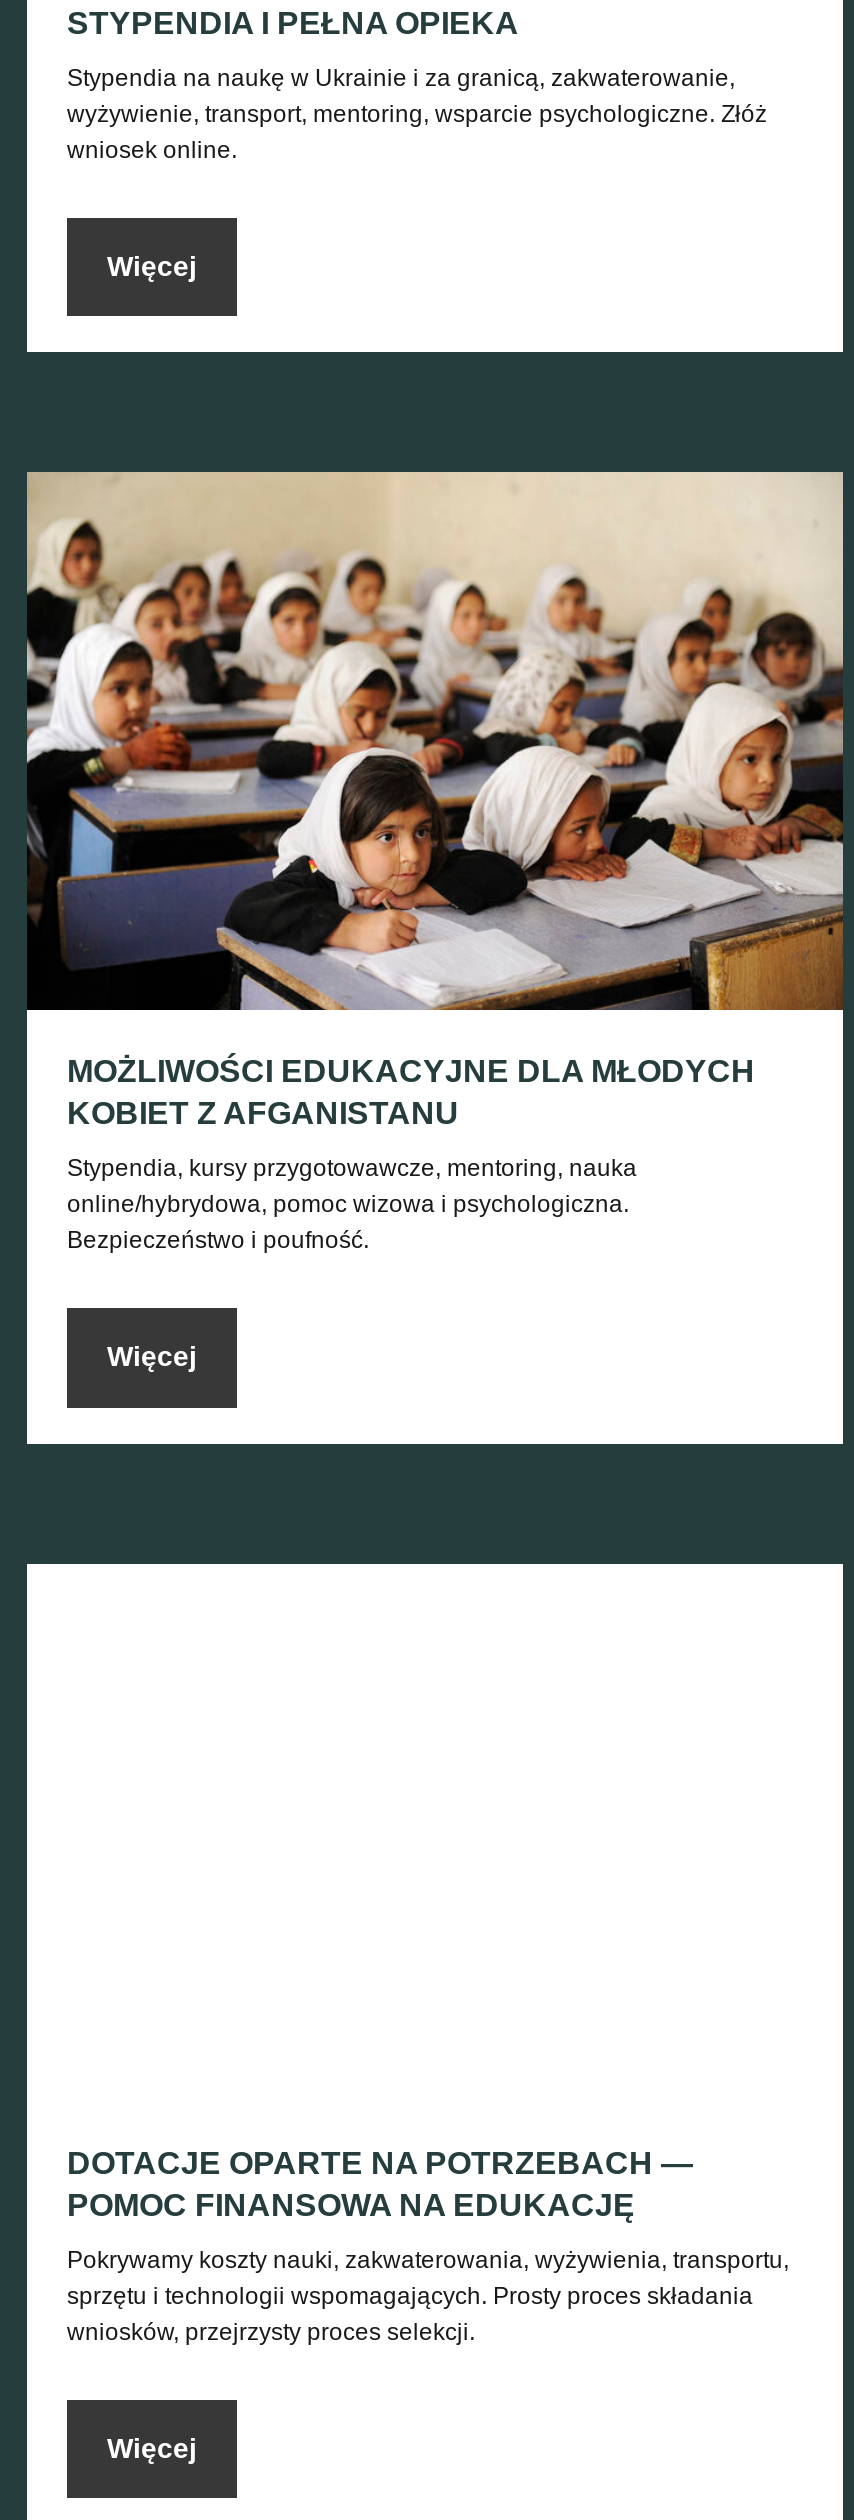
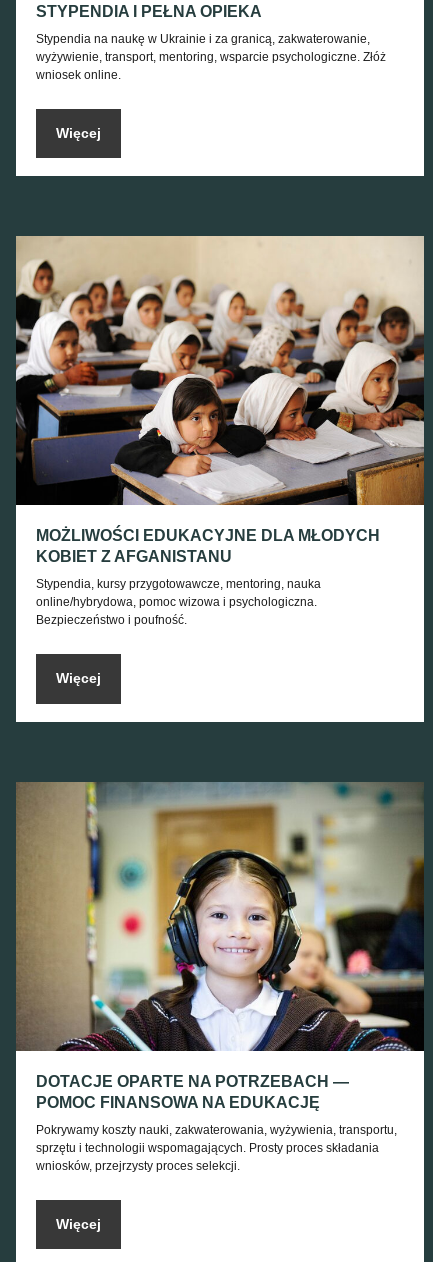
+ [image]
